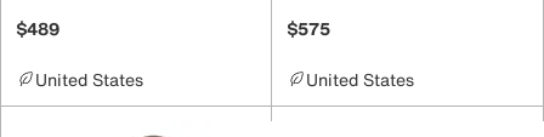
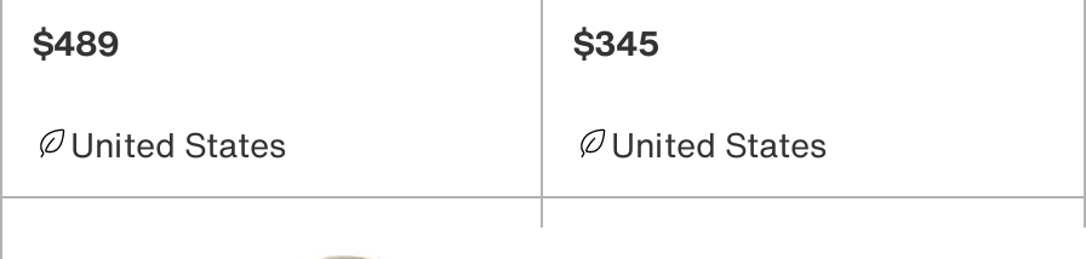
- $575
+ $345
